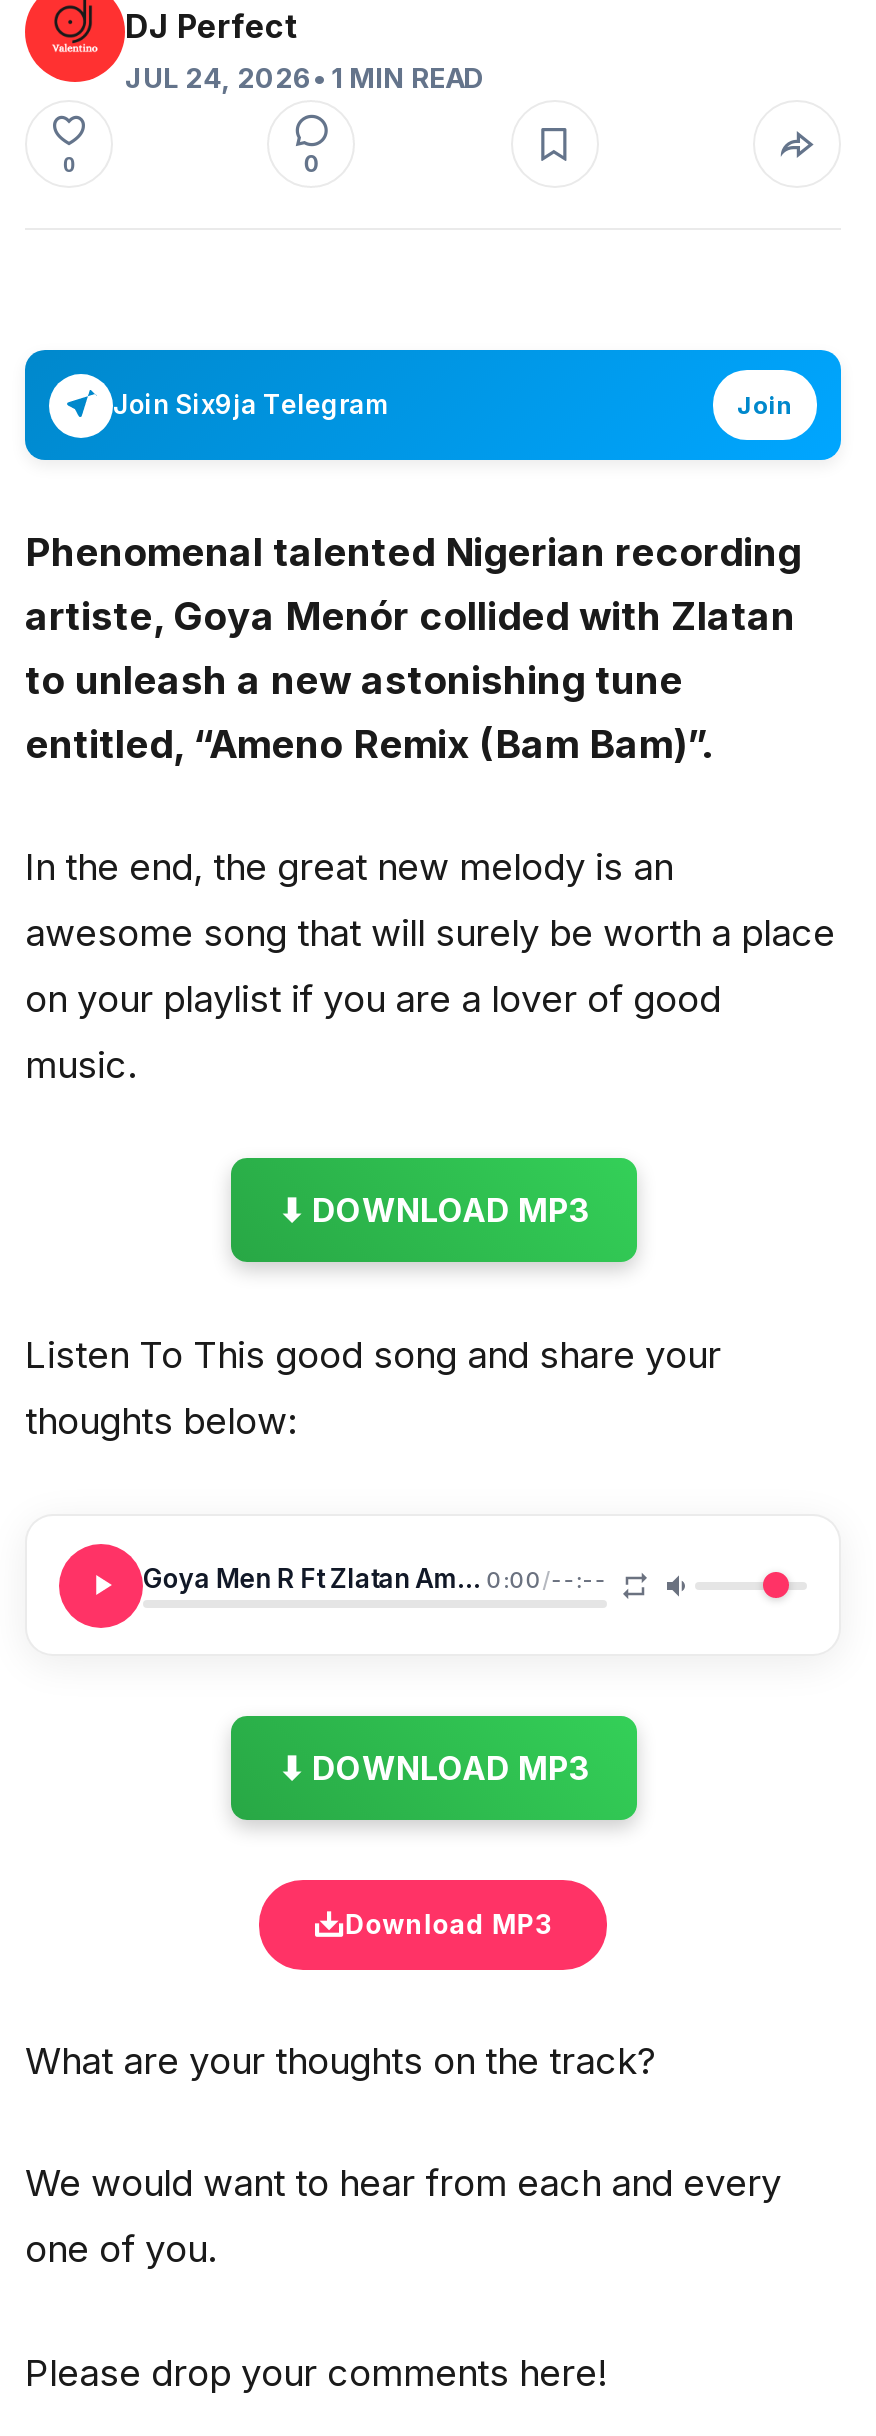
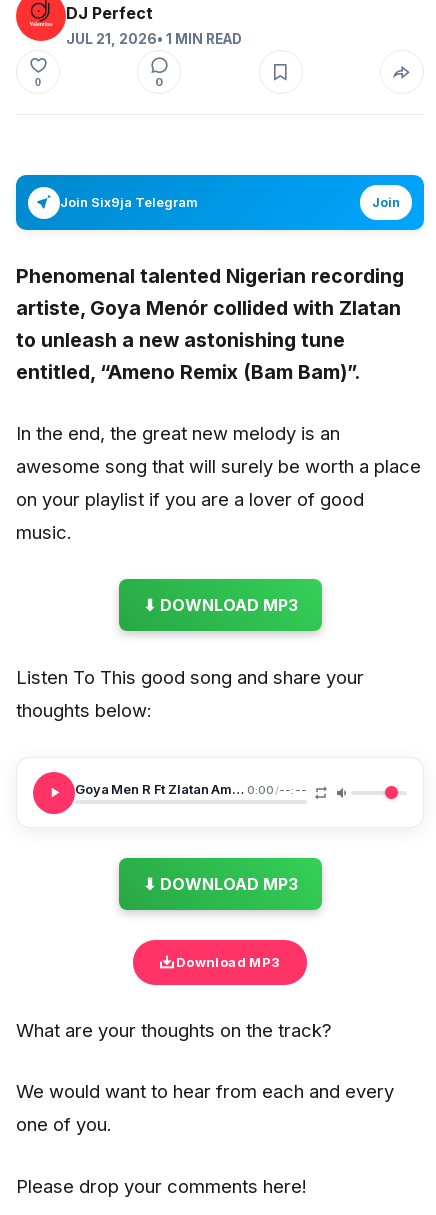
- JUL 24, 2026 • 1 MIN READ
+ JUL 21, 2026 • 1 MIN READ
